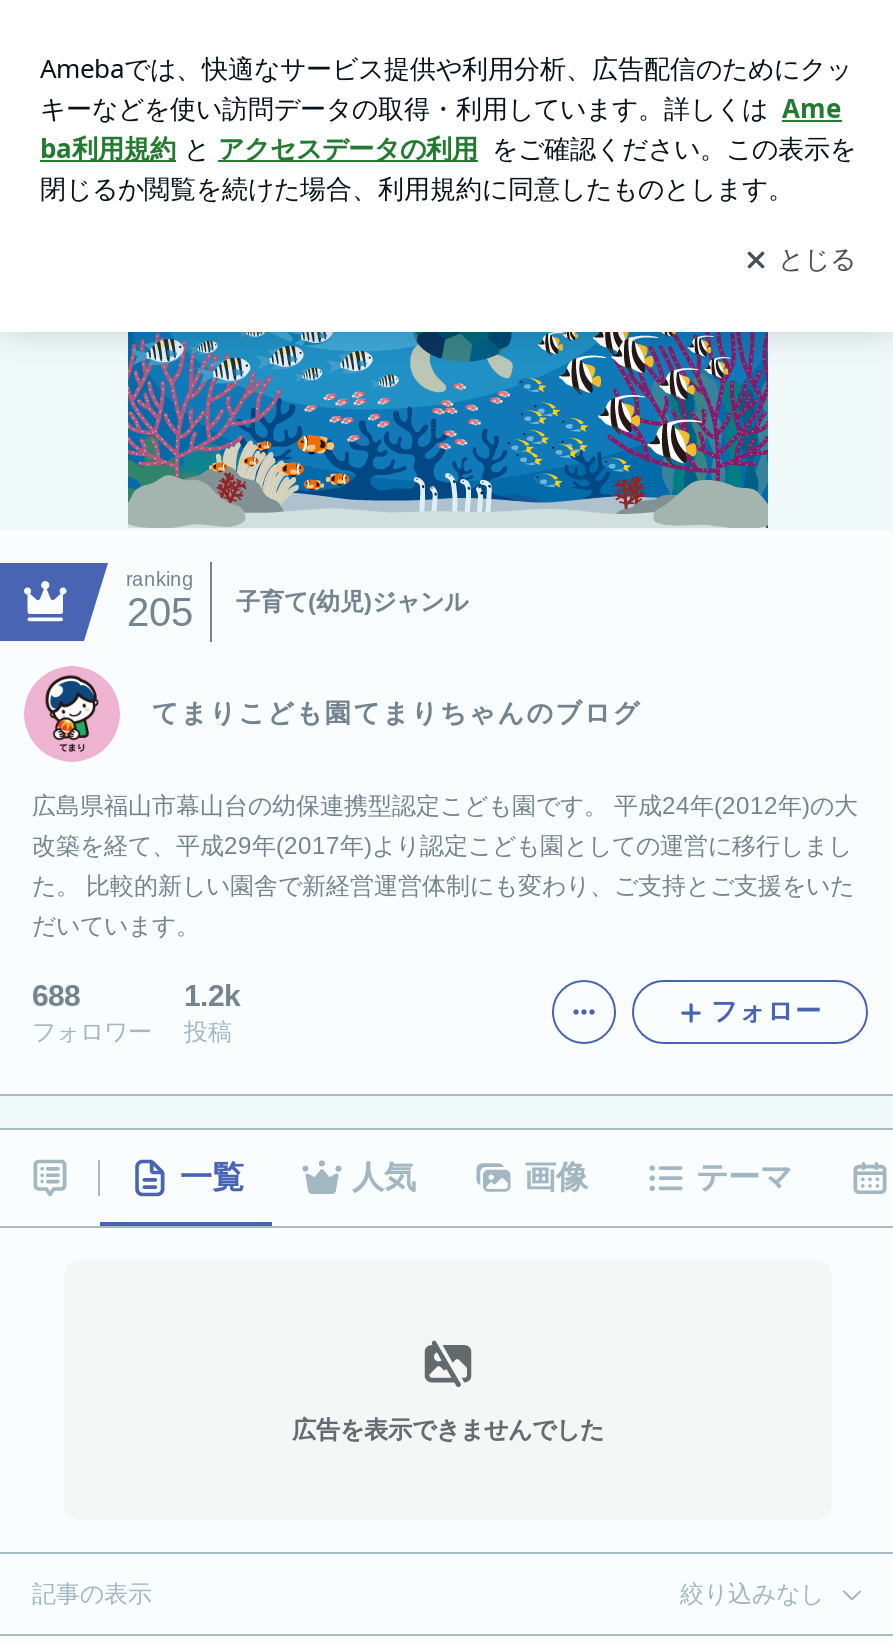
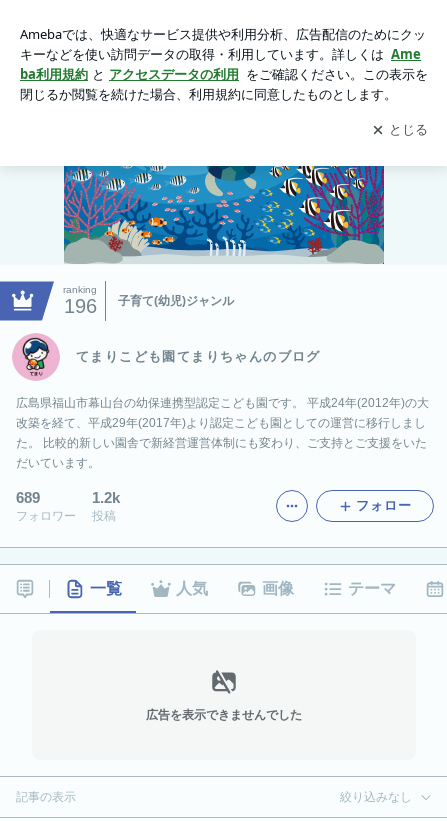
- 205 子育て(幼児)ジャンル
+ 196 子育て(幼児)ジャンル

- 688
+ 689
